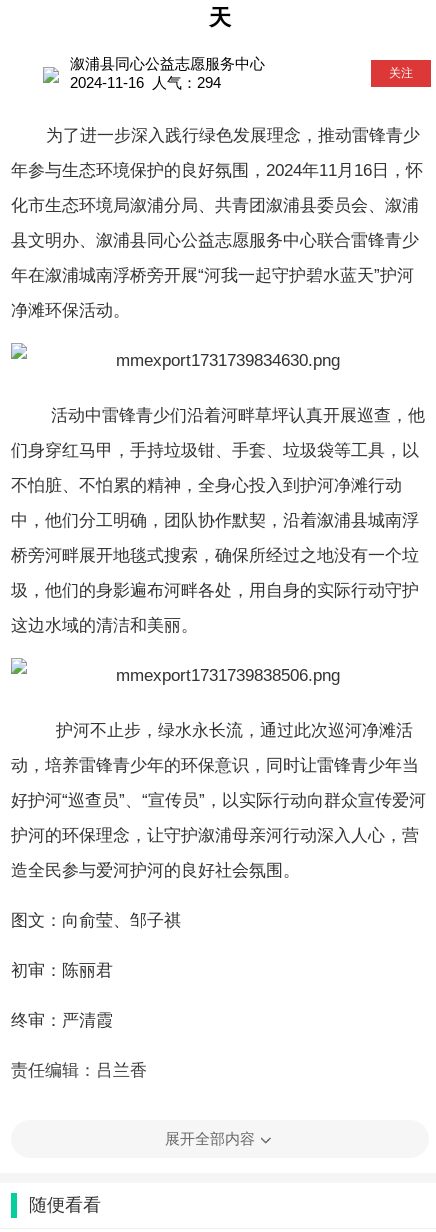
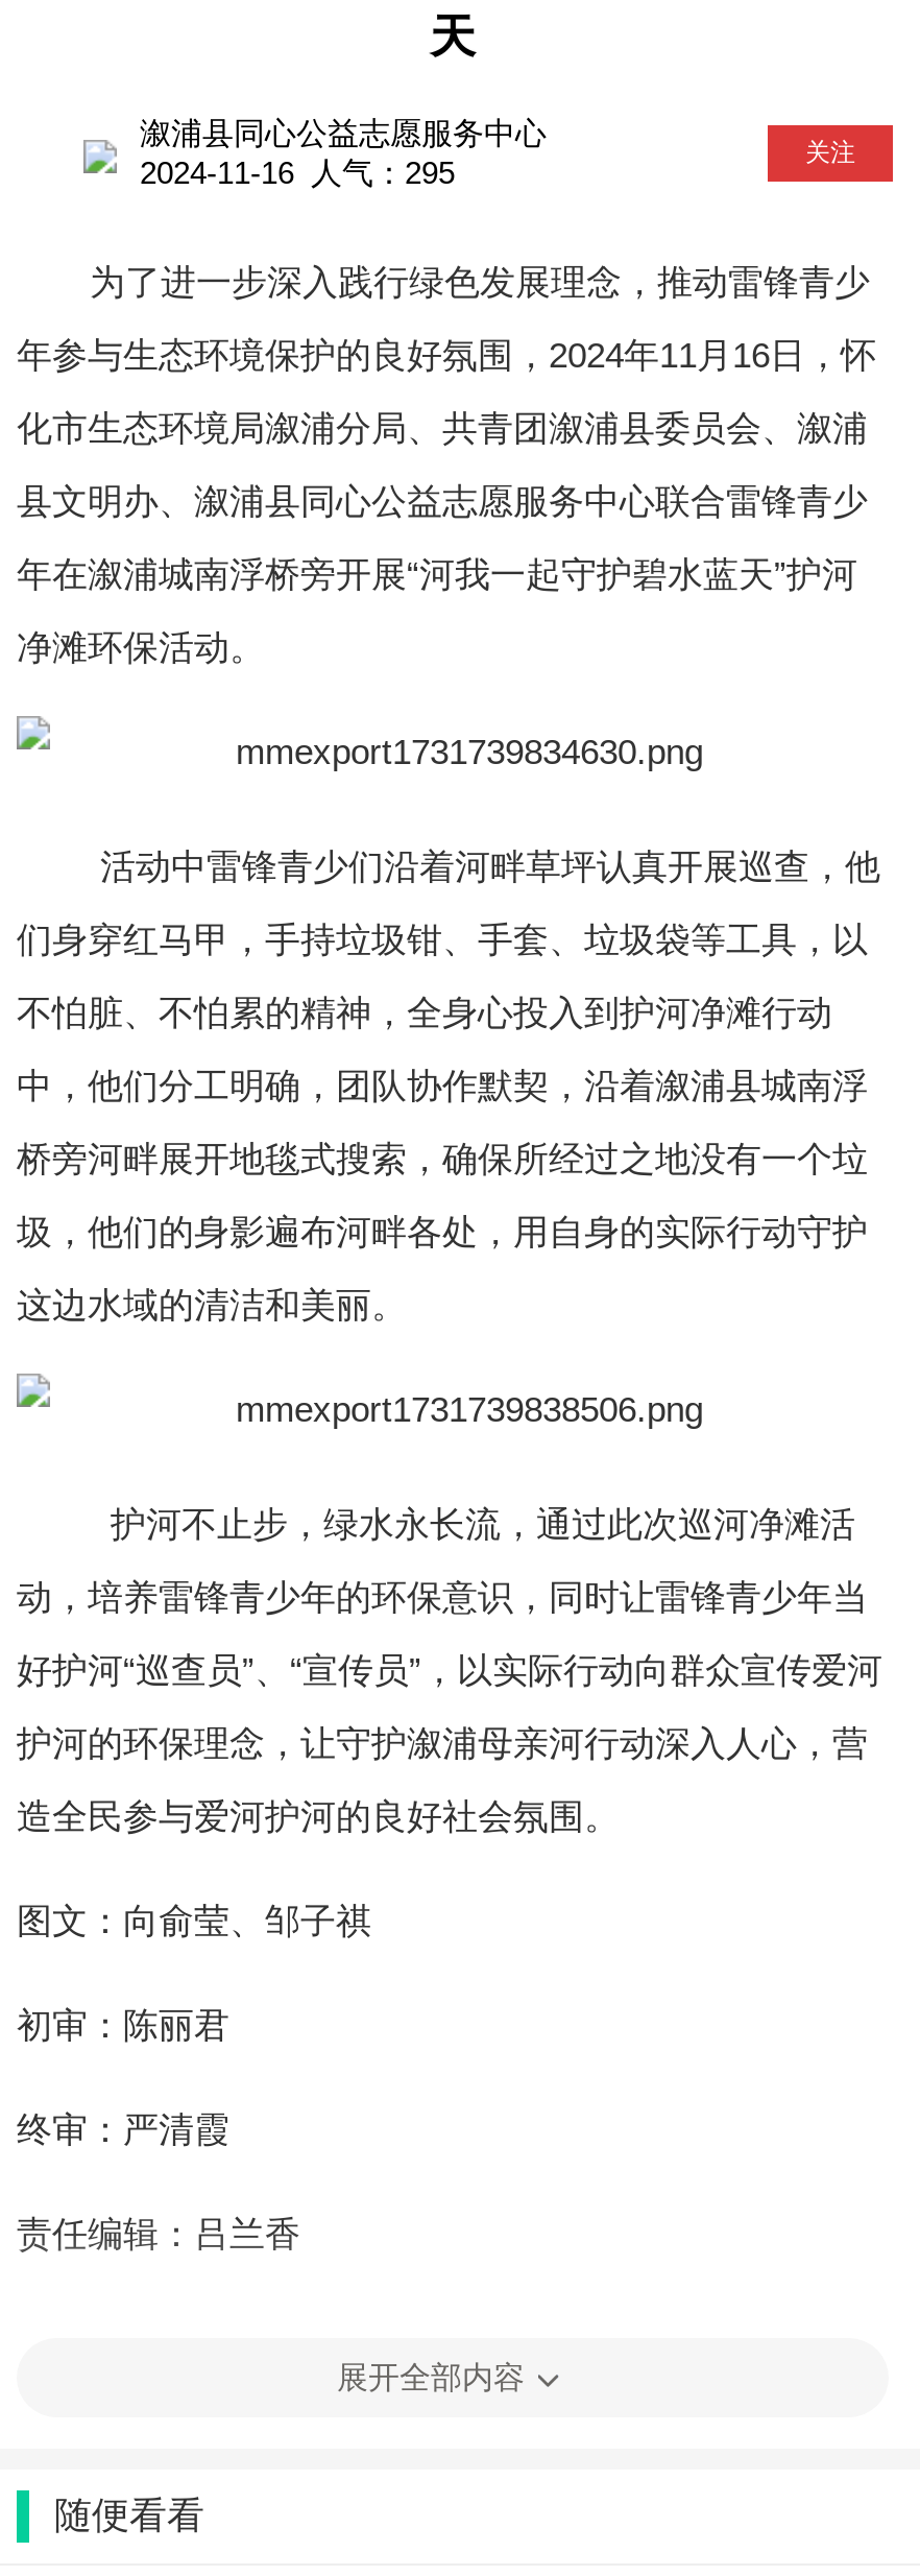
- 2024-11-16 人气：294
+ 2024-11-16 人气：295
